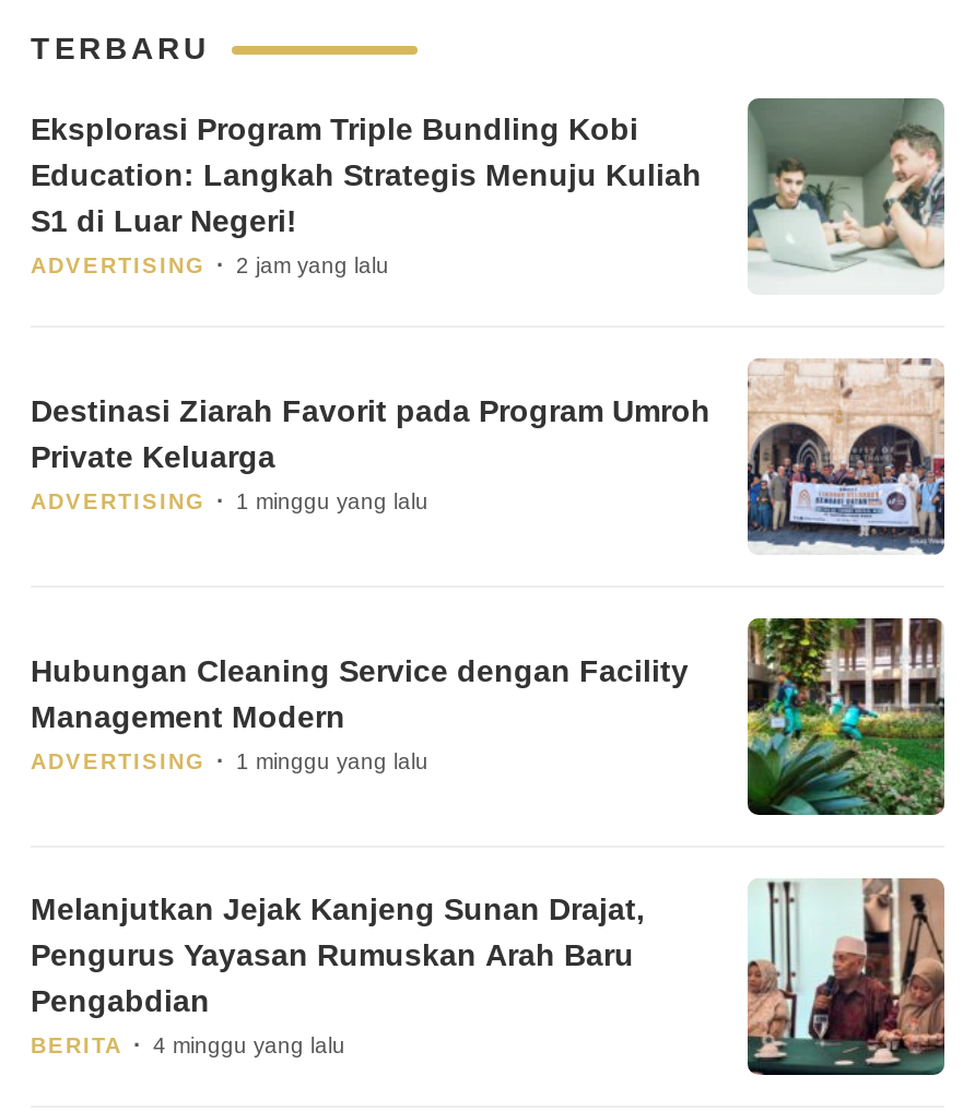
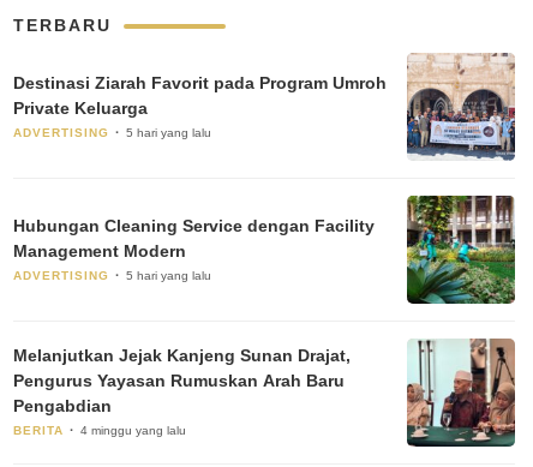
- [image]
- Eksplorasi Program Triple Bundling Kobi
- Education: Langkah Strategis Menuju Kuliah
- S1 di Luar Negeri!
- ADVERTISING
- 2 jam yang lalu

- 1 minggu yang lalu
+ 5 hari yang lalu

- 1 minggu yang lalu
+ 5 hari yang lalu
